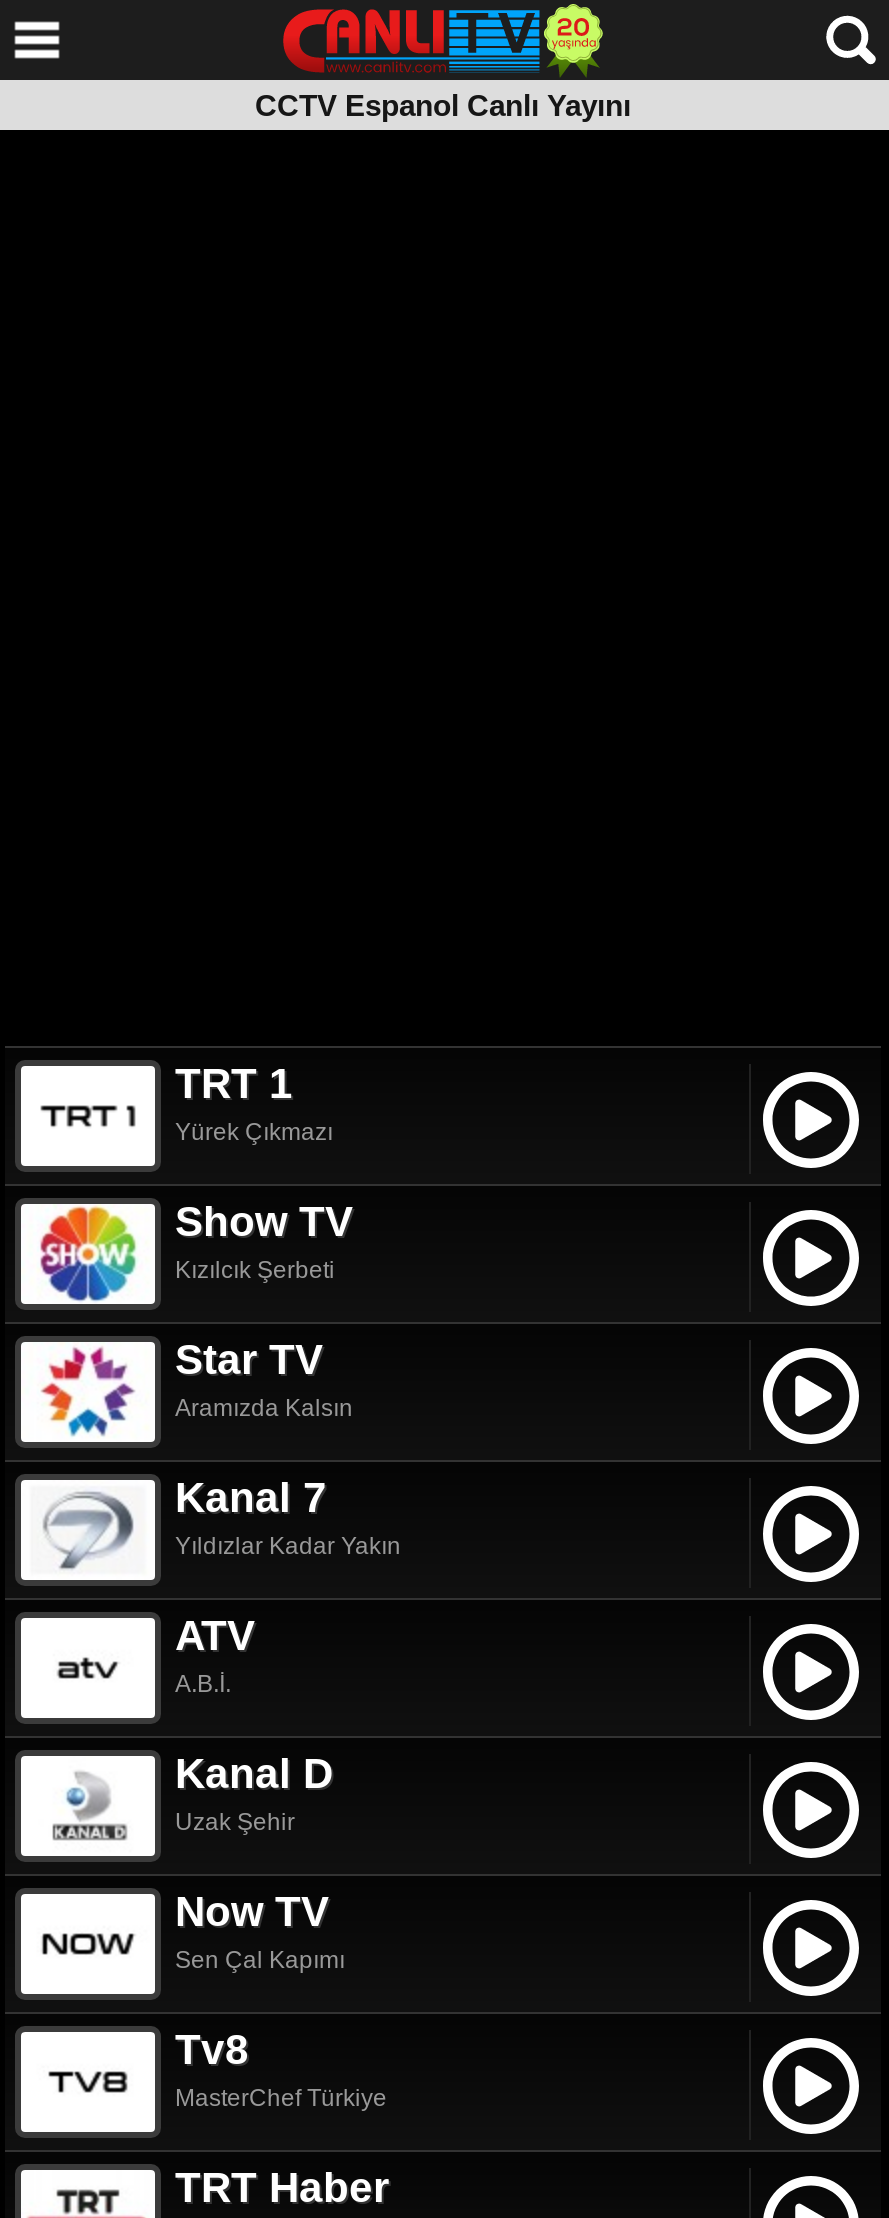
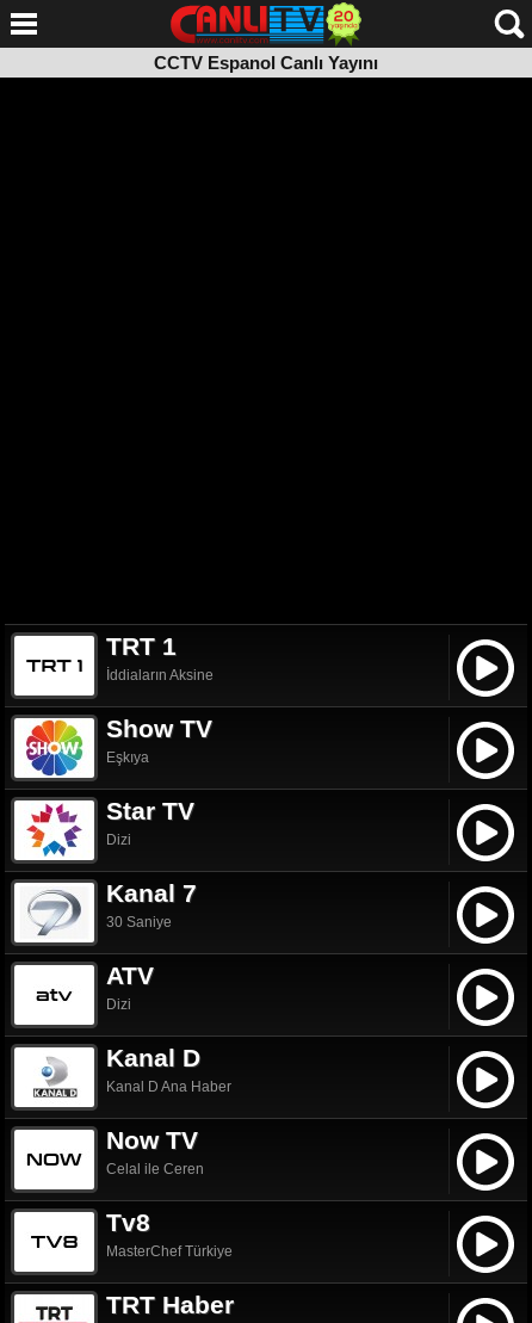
- Yürek Çıkmazı
+ İddiaların Aksine

- Kızılcık Şerbeti
+ Eşkıya

- Aramızda Kalsın
+ Dizi

- Yıldızlar Kadar Yakın
+ 30 Saniye

- A.B.İ.
+ Dizi

- Uzak Şehir
+ Kanal D Ana Haber

- Sen Çal Kapımı
+ Celal ile Ceren
